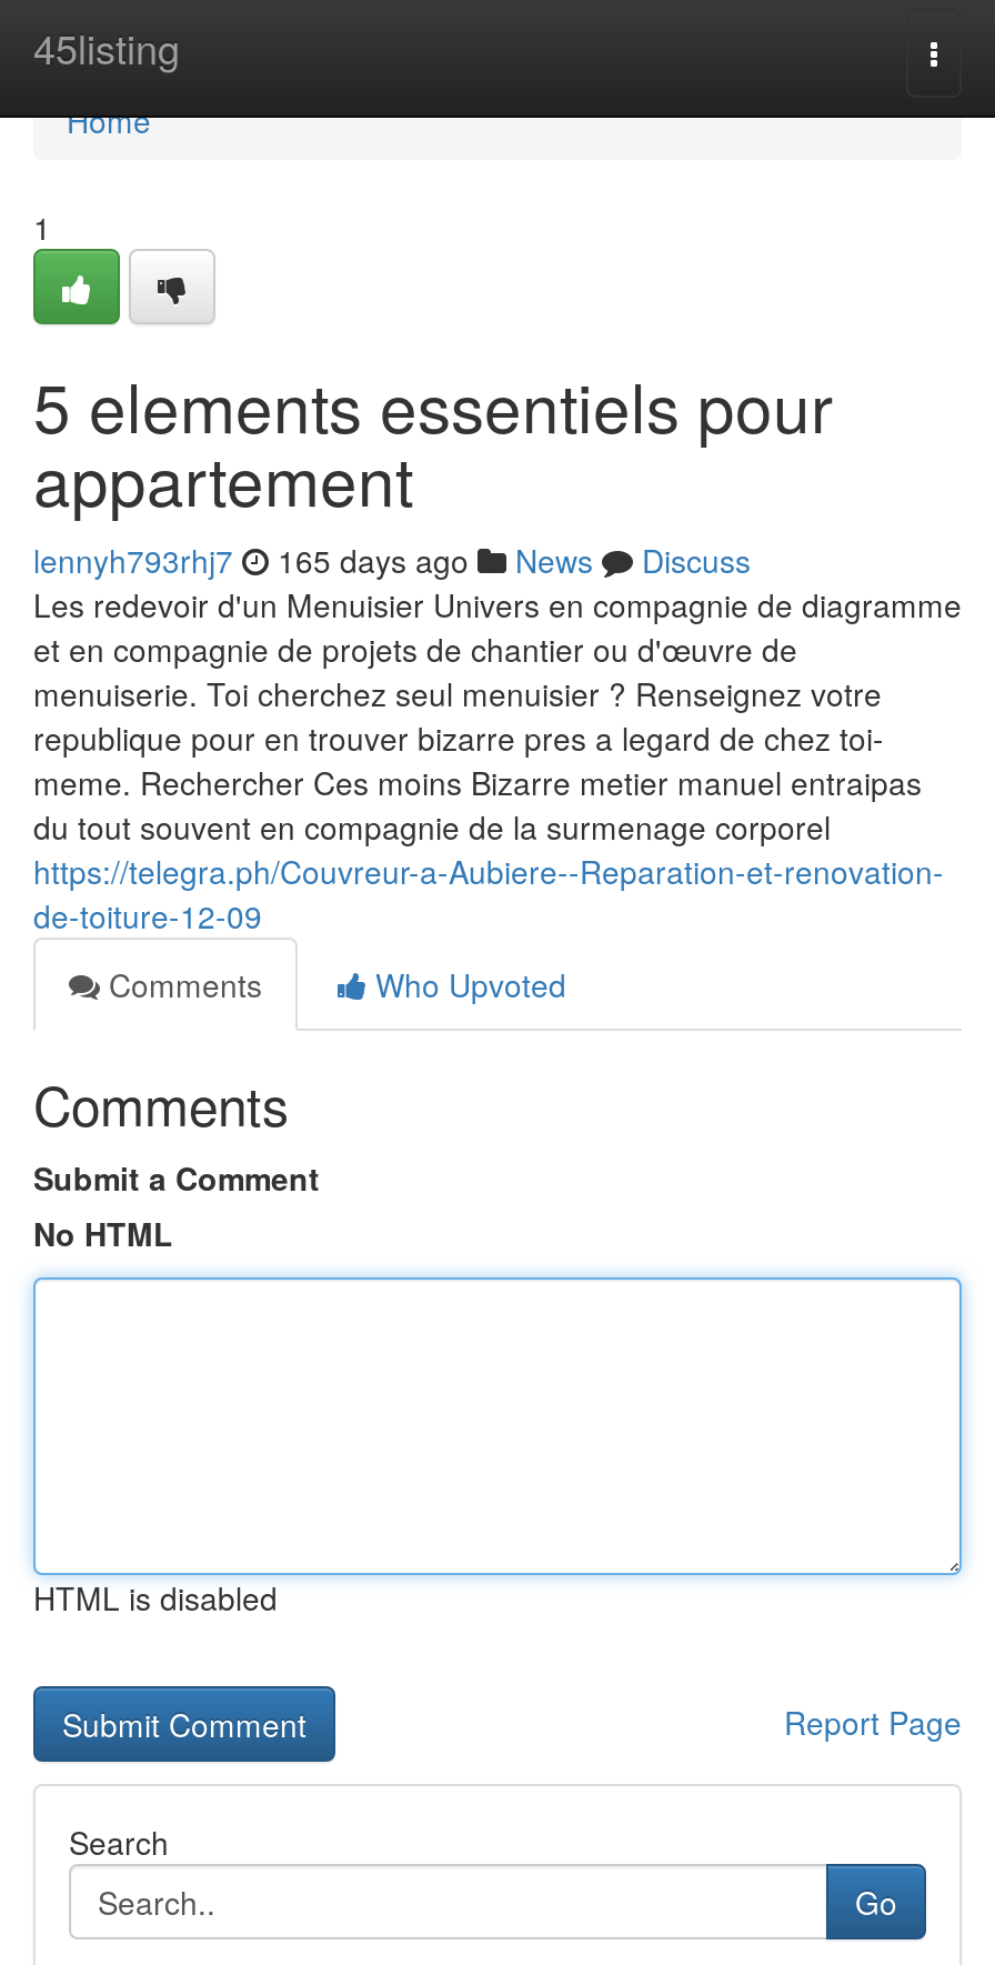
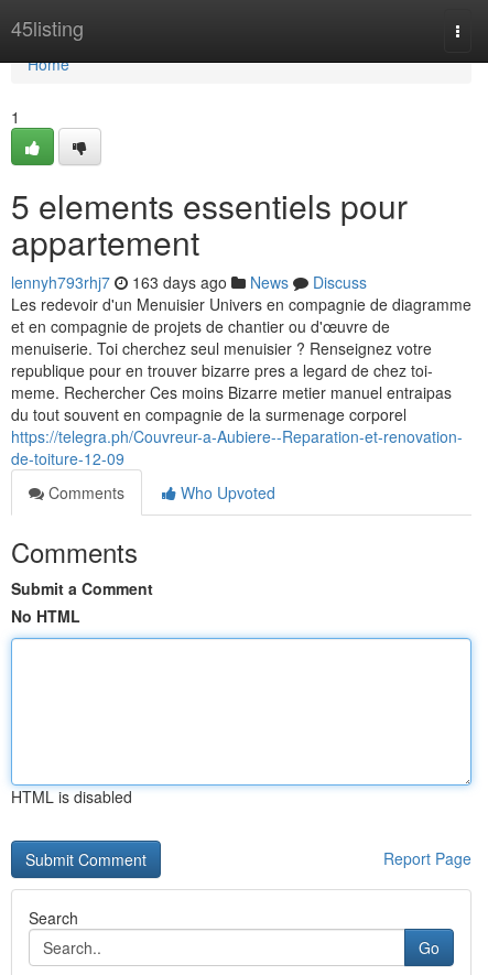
- lennyh793rhj7 165 days ago News Discuss
+ lennyh793rhj7 163 days ago News Discuss
